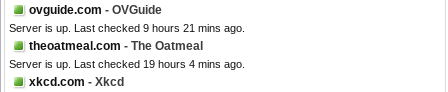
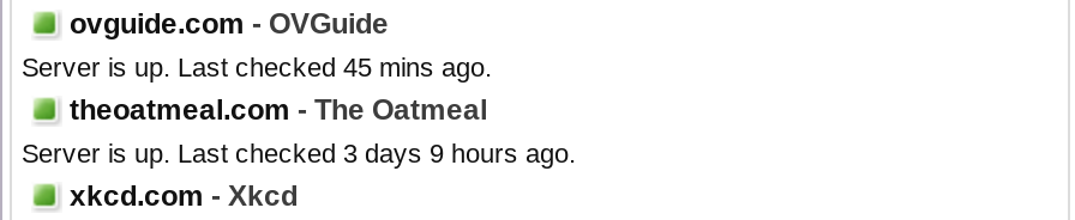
- Server is up. Last checked 9 hours 21 mins ago.
+ Server is up. Last checked 45 mins ago.

- Server is up. Last checked 19 hours 4 mins ago.
+ Server is up. Last checked 3 days 9 hours ago.
